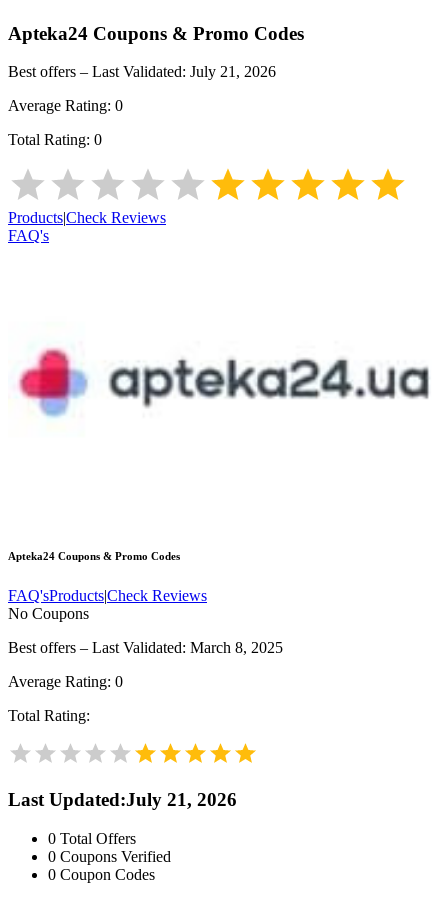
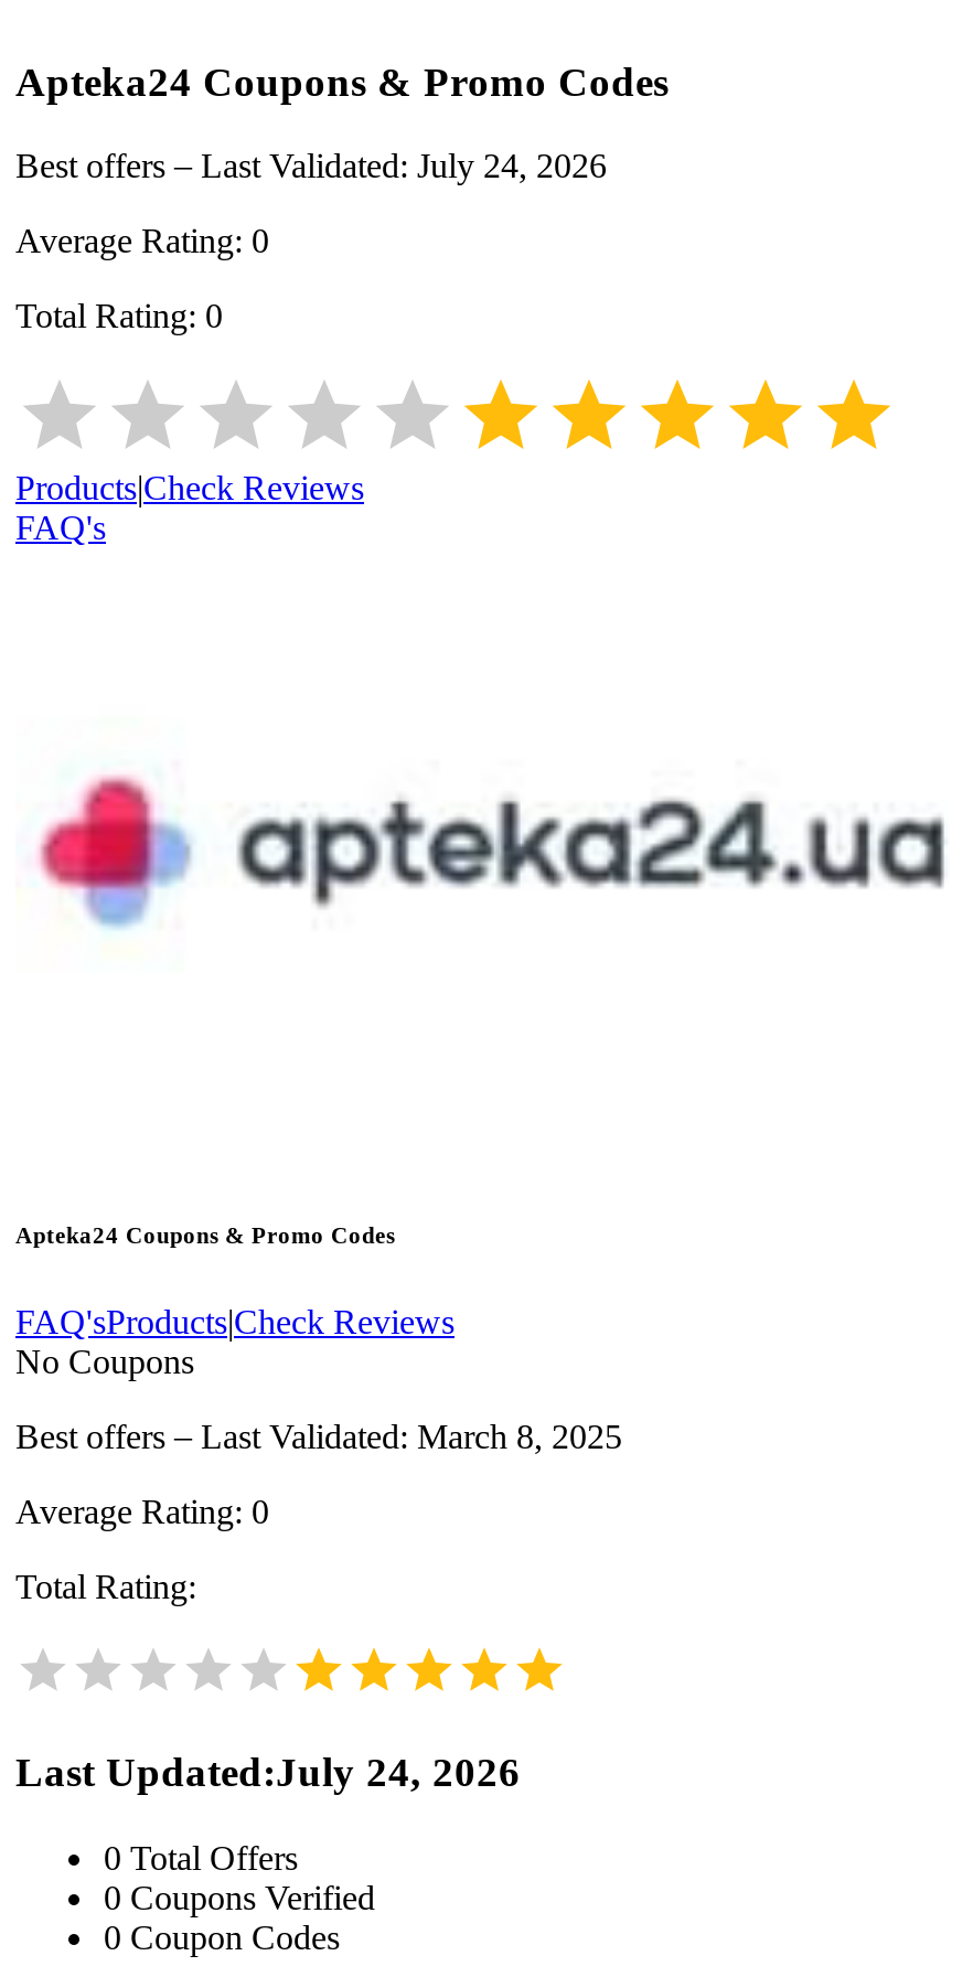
- Best offers – Last Validated: July 21, 2026
+ Best offers – Last Validated: July 24, 2026

- Last Updated:July 21, 2026
+ Last Updated:July 24, 2026
